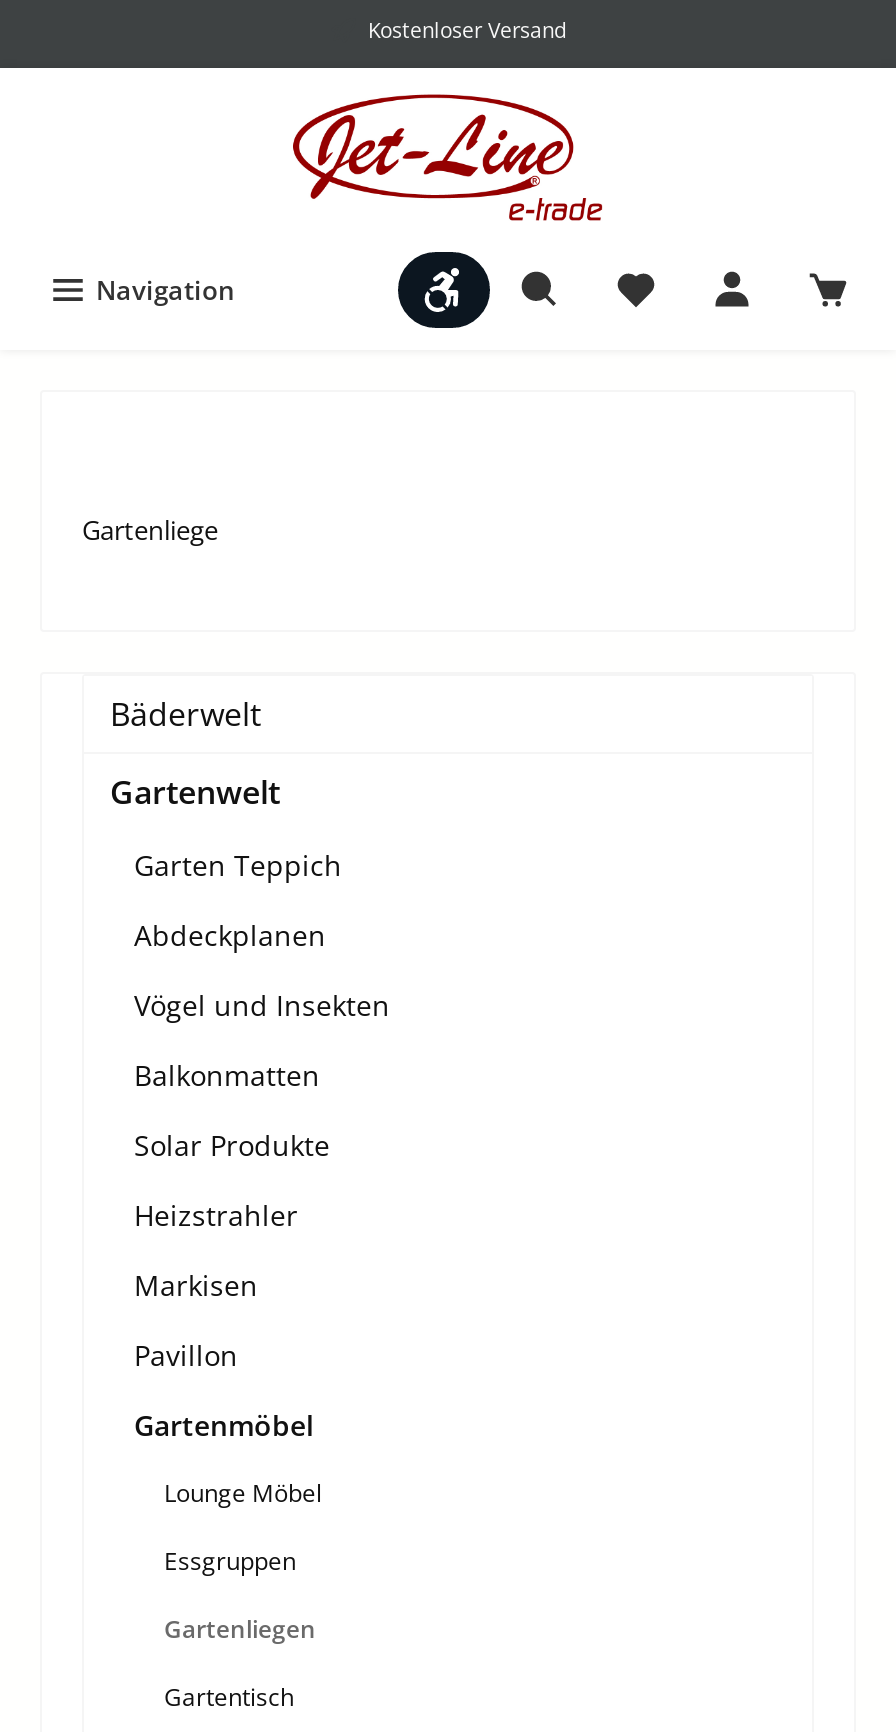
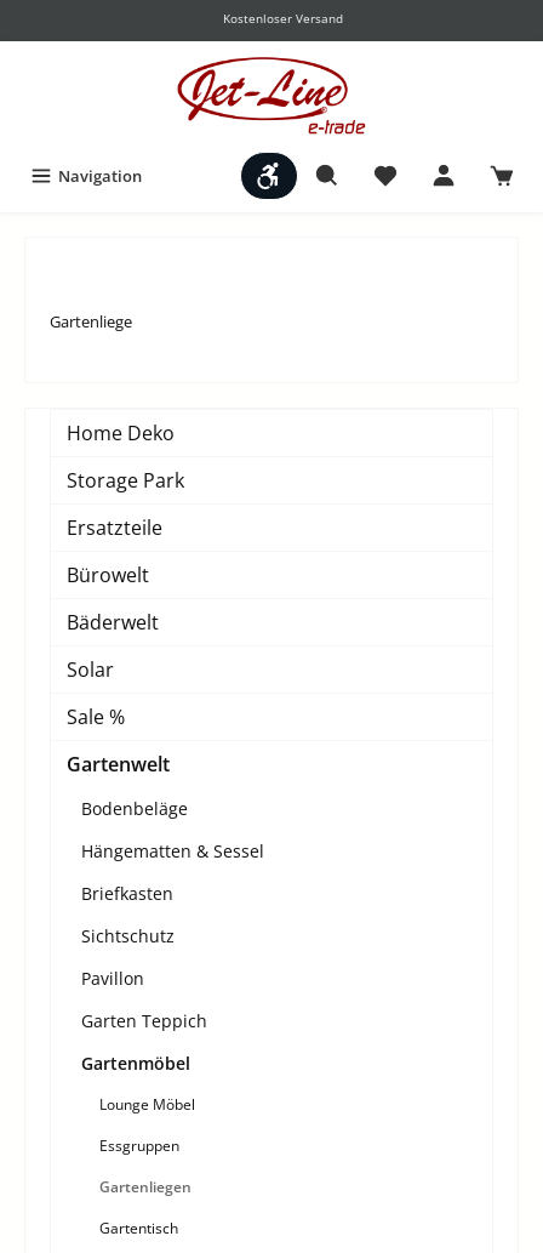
+ Home Deko
+ Storage Park
+ Ersatzteile
+ Bürowelt

+ Solar
+ Sale %

moved down: Gartenwelt

moved down: Garten Teppich

- Abdeckplanen
- Vögel und Insekten
- Balkonmatten
- Solar Produkte
- Heizstrahler
- Markisen
+ Bodenbeläge
+ Hängematten & Sessel
+ Briefkasten
+ Sichtschutz
